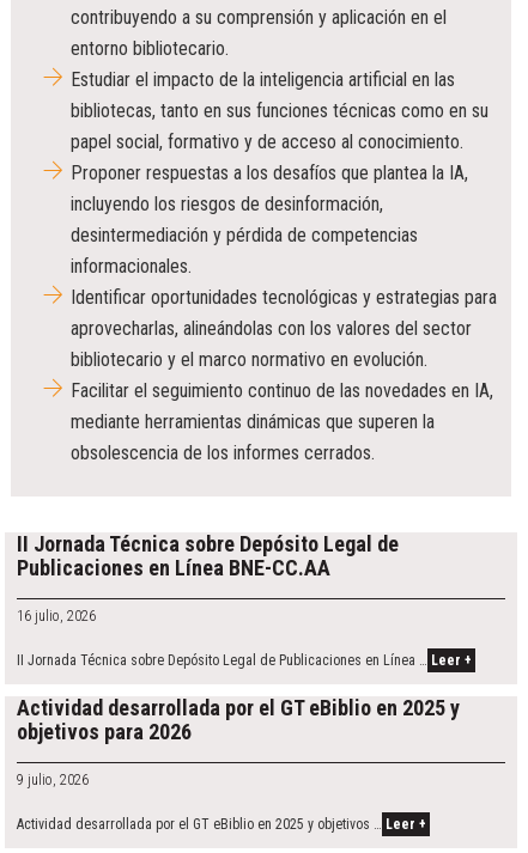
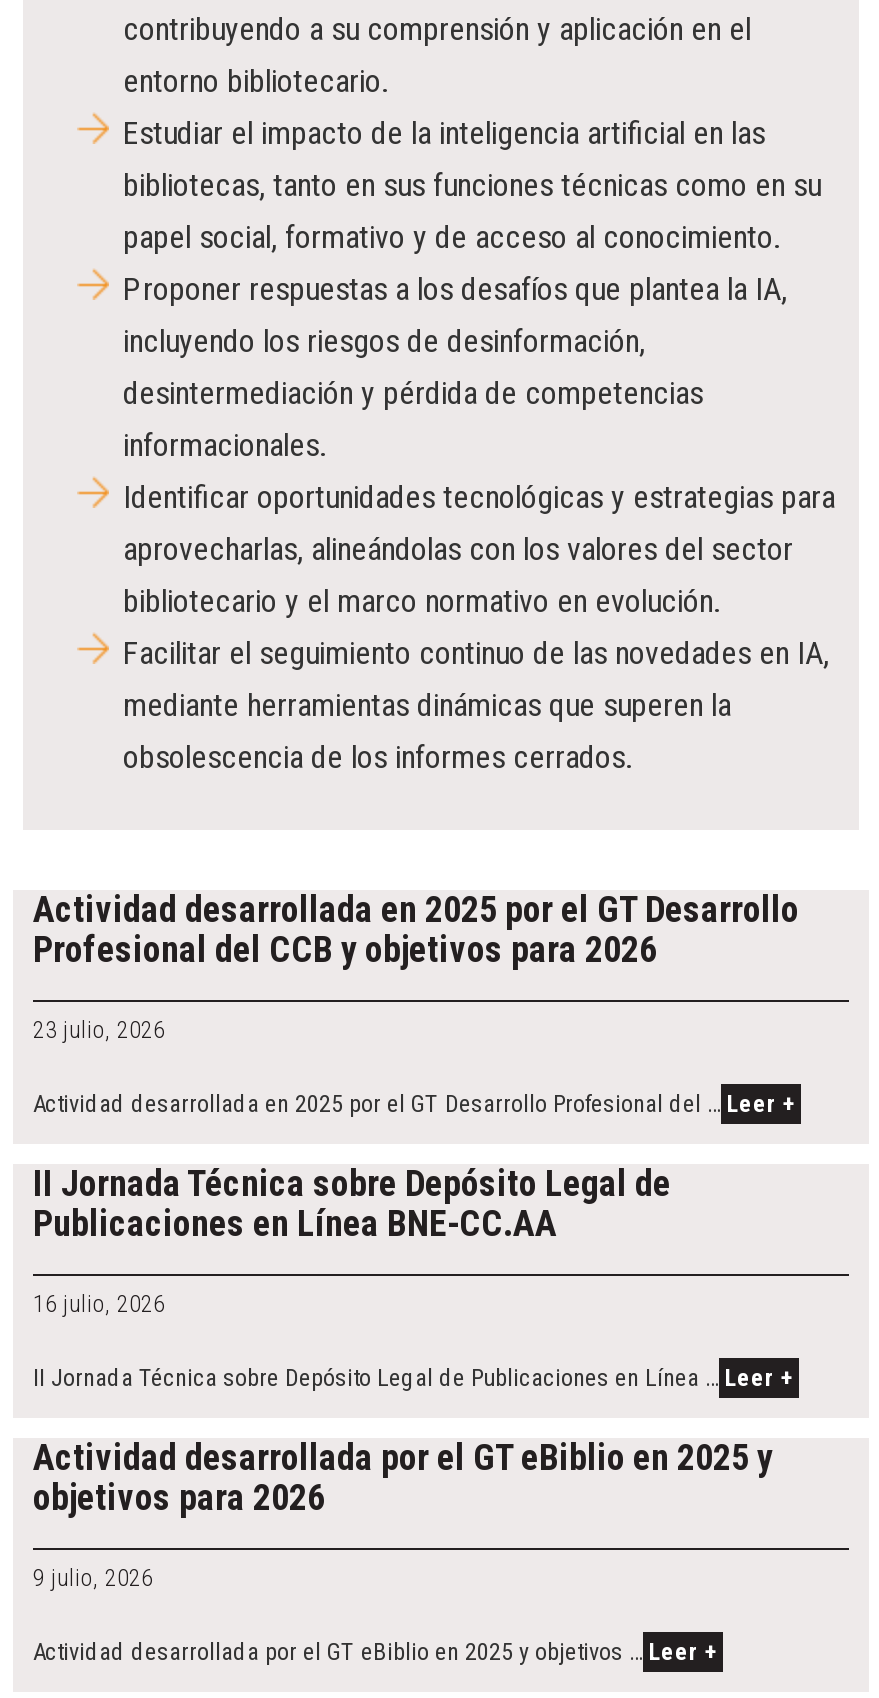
+ Actividad desarrollada en 2025 por el GT Desarrollo
+ Profesional del CCB y objetivos para 2026
+ 23 julio, 2026
+ Actividad desarrollada en 2025 por el GT Desarrollo Profesional del … Leer +
